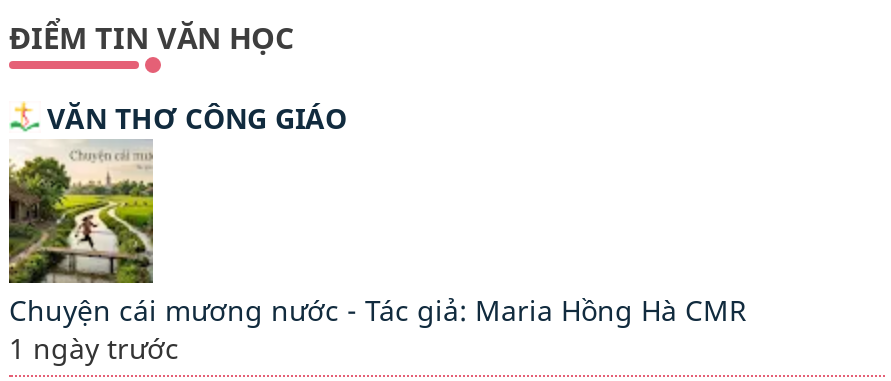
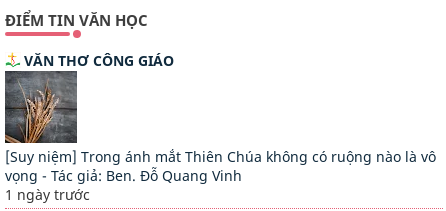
- [image]
- Chuyện cái mương nước - Tác giả: Maria Hồng Hà CMR
+ [image]
+ [Suy niệm] Trong ánh mắt Thiên Chúa không có ruộng nào là vô
+ vọng - Tác giả: Ben. Đỗ Quang Vinh
